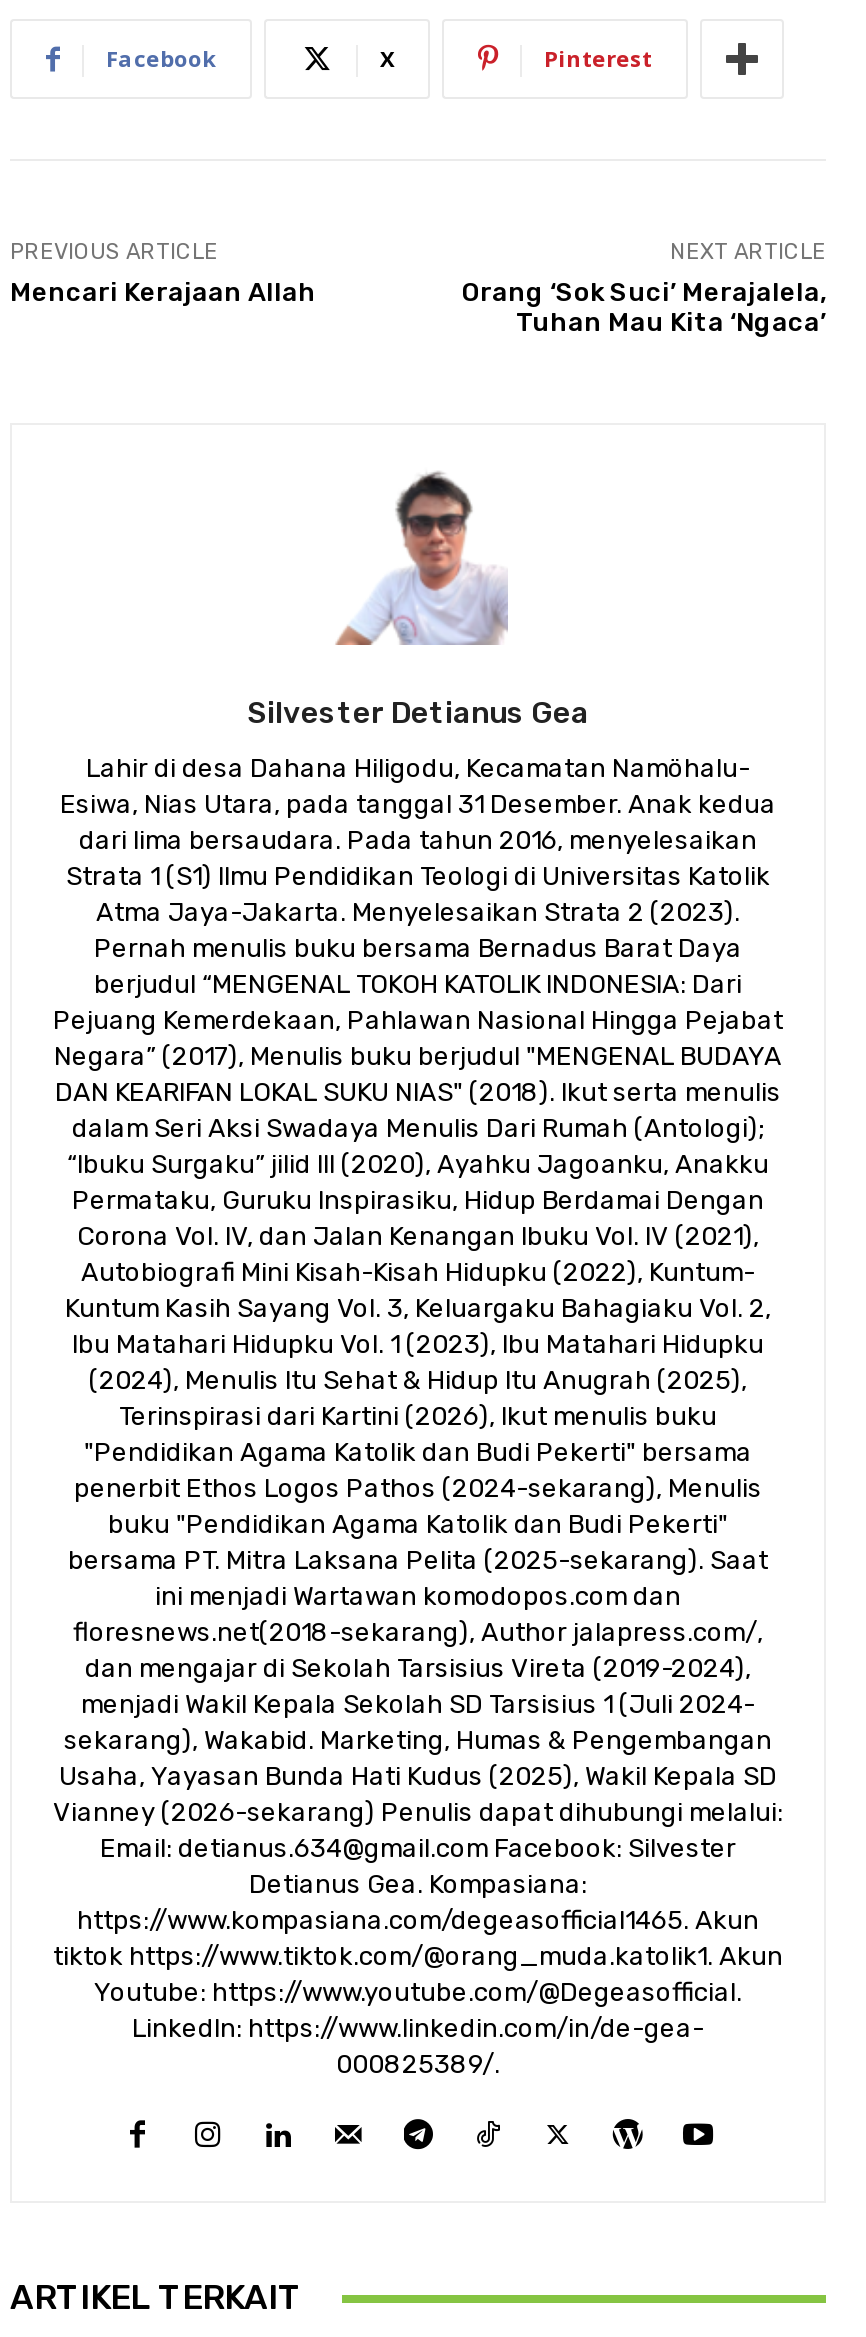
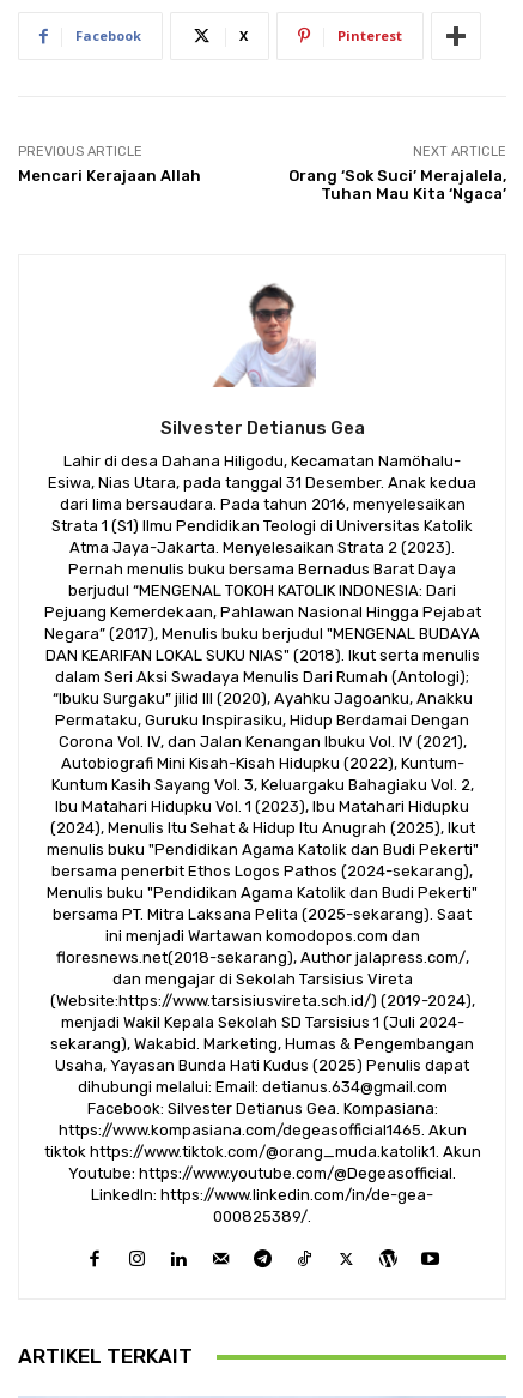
- (2024), Menulis Itu Sehat & Hidup Itu Anugrah (2025),
- Terinspirasi dari Kartini (2026), Ikut menulis buku
- "Pendidikan Agama Katolik dan Budi Pekerti" bersama
- penerbit Ethos Logos Pathos (2024-sekarang), Menulis
- buku "Pendidikan Agama Katolik dan Budi Pekerti"
+ (2024), Menulis Itu Sehat & Hidup Itu Anugrah (2025), Ikut
+ menulis buku "Pendidikan Agama Katolik dan Budi Pekerti"
+ bersama penerbit Ethos Logos Pathos (2024-sekarang),
+ Menulis buku "Pendidikan Agama Katolik dan Budi Pekerti"

- dan mengajar di Sekolah Tarsisius Vireta (2019-2024),
+ dan mengajar di Sekolah Tarsisius Vireta
+ (Website:https://www.tarsisiusvireta.sch.id/) (2019-2024),

- Usaha, Yayasan Bunda Hati Kudus (2025), Wakil Kepala SD
- Vianney (2026-sekarang) Penulis dapat dihubungi melalui:
- Email: detianus.634@gmail.com Facebook: Silvester
- Detianus Gea. Kompasiana:
+ Usaha, Yayasan Bunda Hati Kudus (2025) Penulis dapat
+ dihubungi melalui: Email: detianus.634@gmail.com
+ Facebook: Silvester Detianus Gea. Kompasiana:
